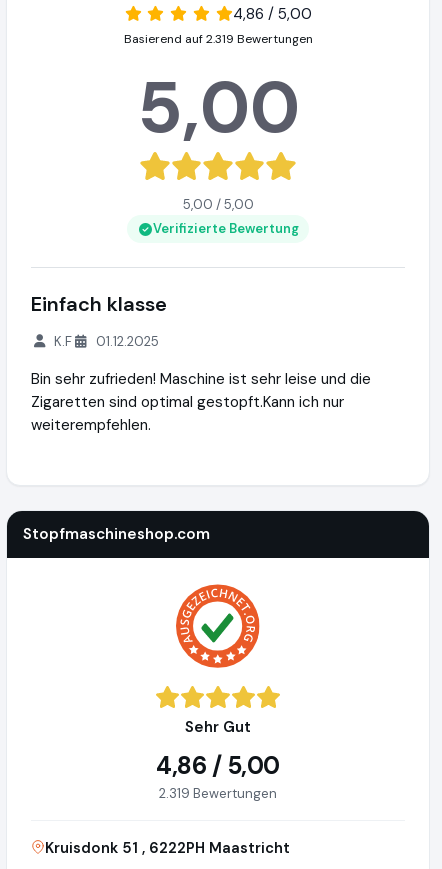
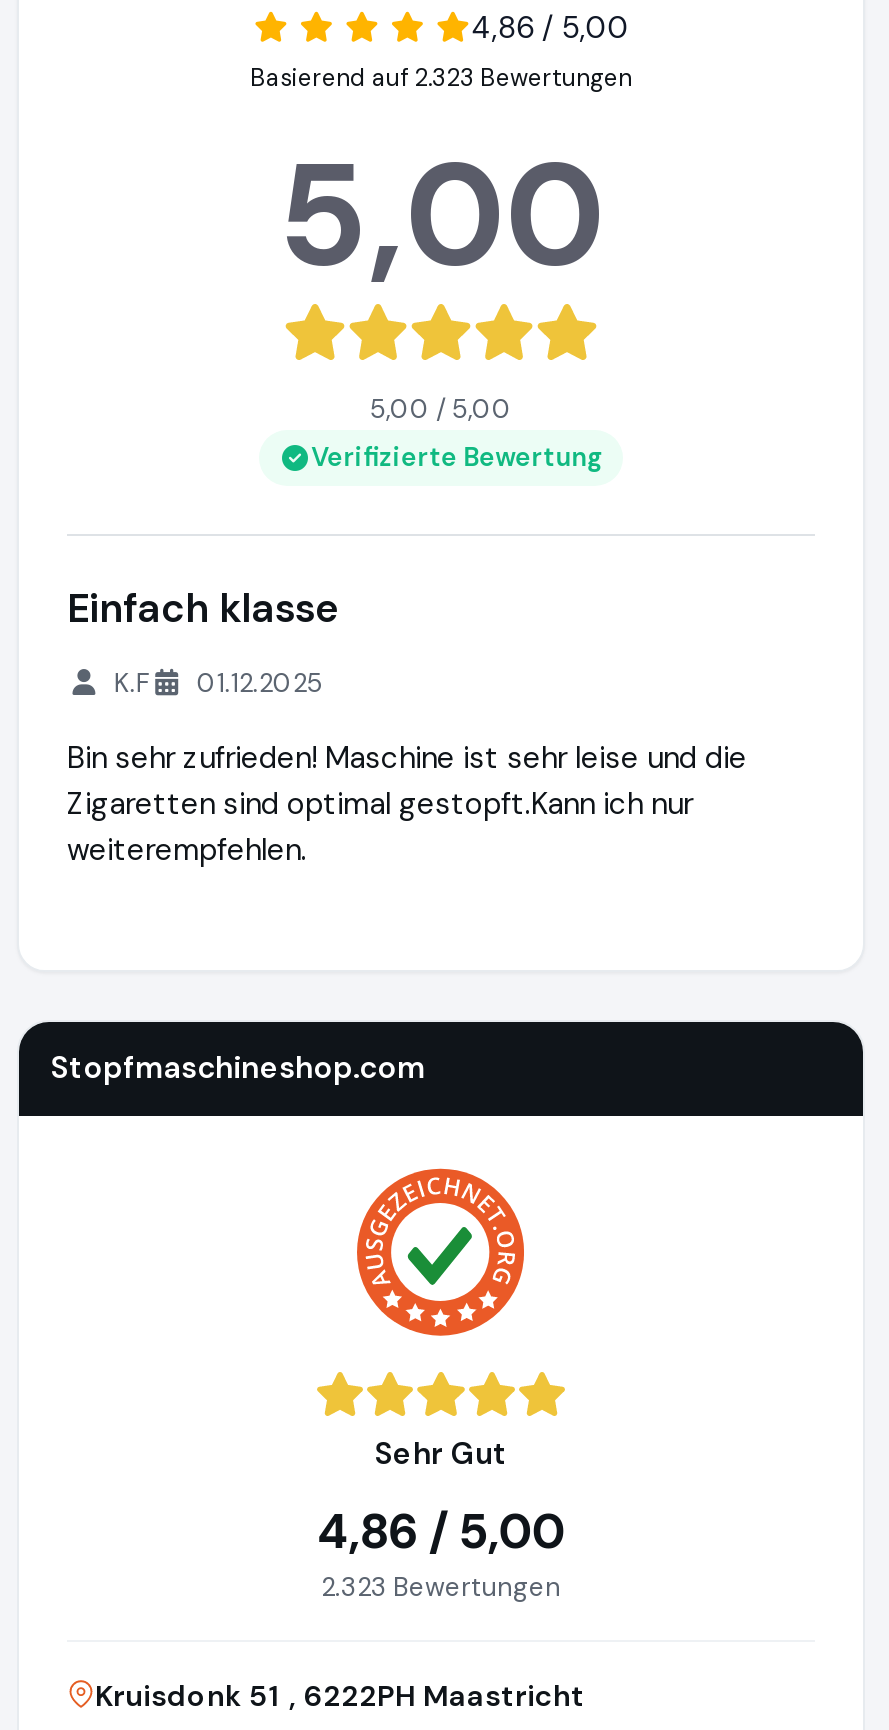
- Basierend auf 2.319 Bewertungen
+ Basierend auf 2.323 Bewertungen

- 2.319 Bewertungen
+ 2.323 Bewertungen
